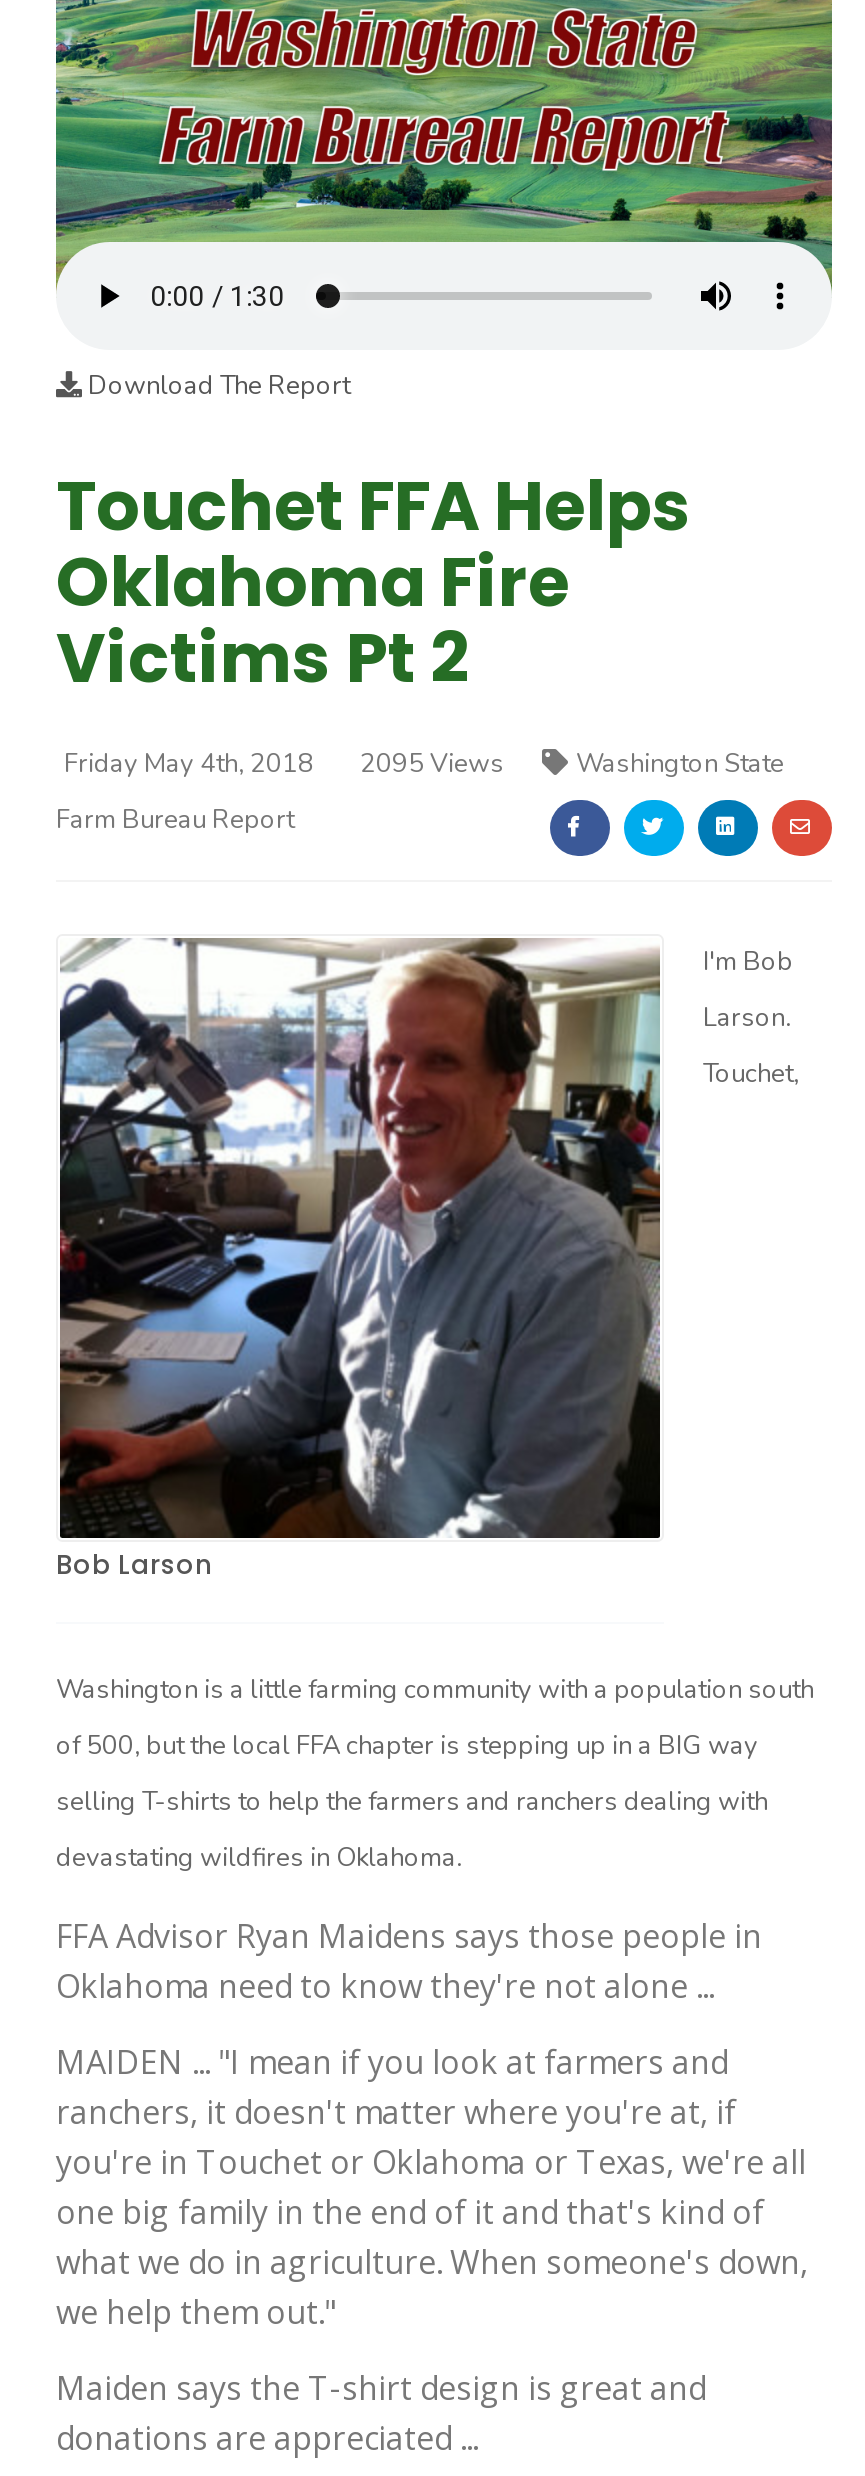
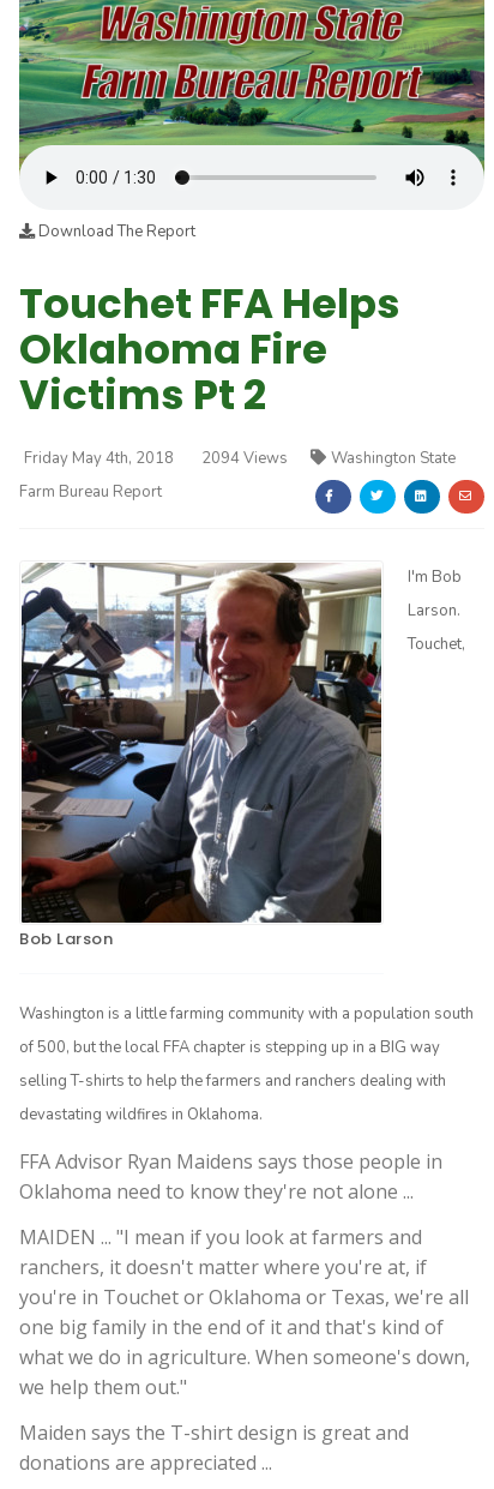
- Friday May 4th, 2018 2095 Views Washington State
+ Friday May 4th, 2018 2094 Views Washington State
